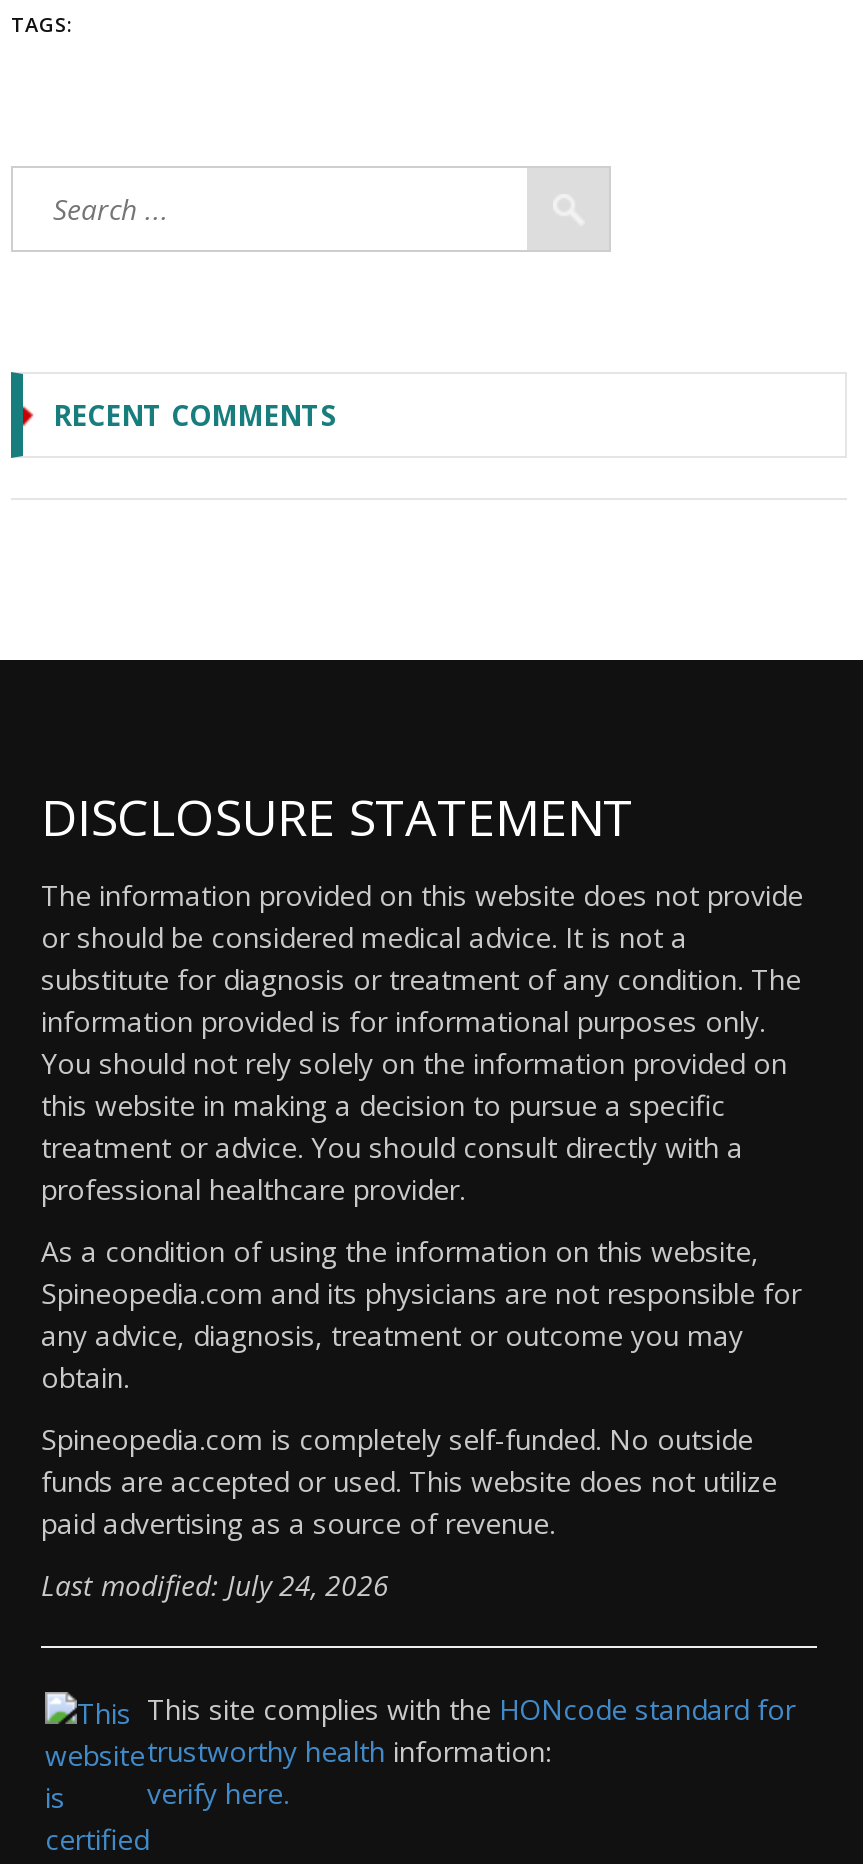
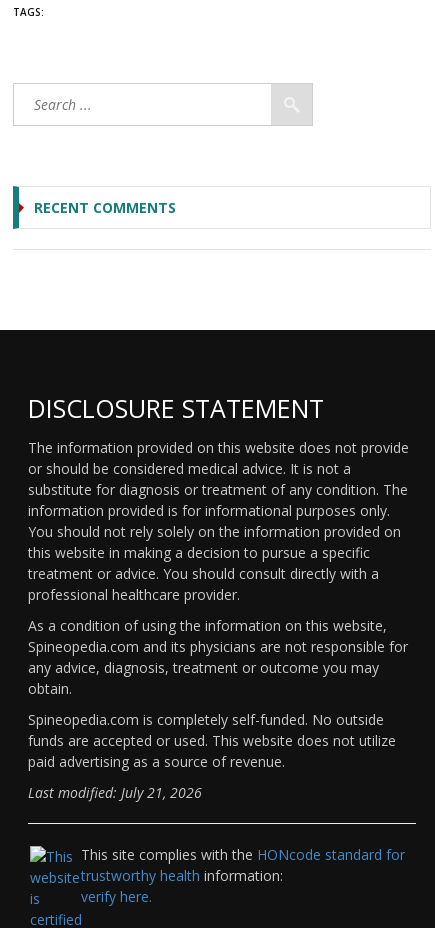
- Last modified: July 24, 2026
+ Last modified: July 21, 2026
